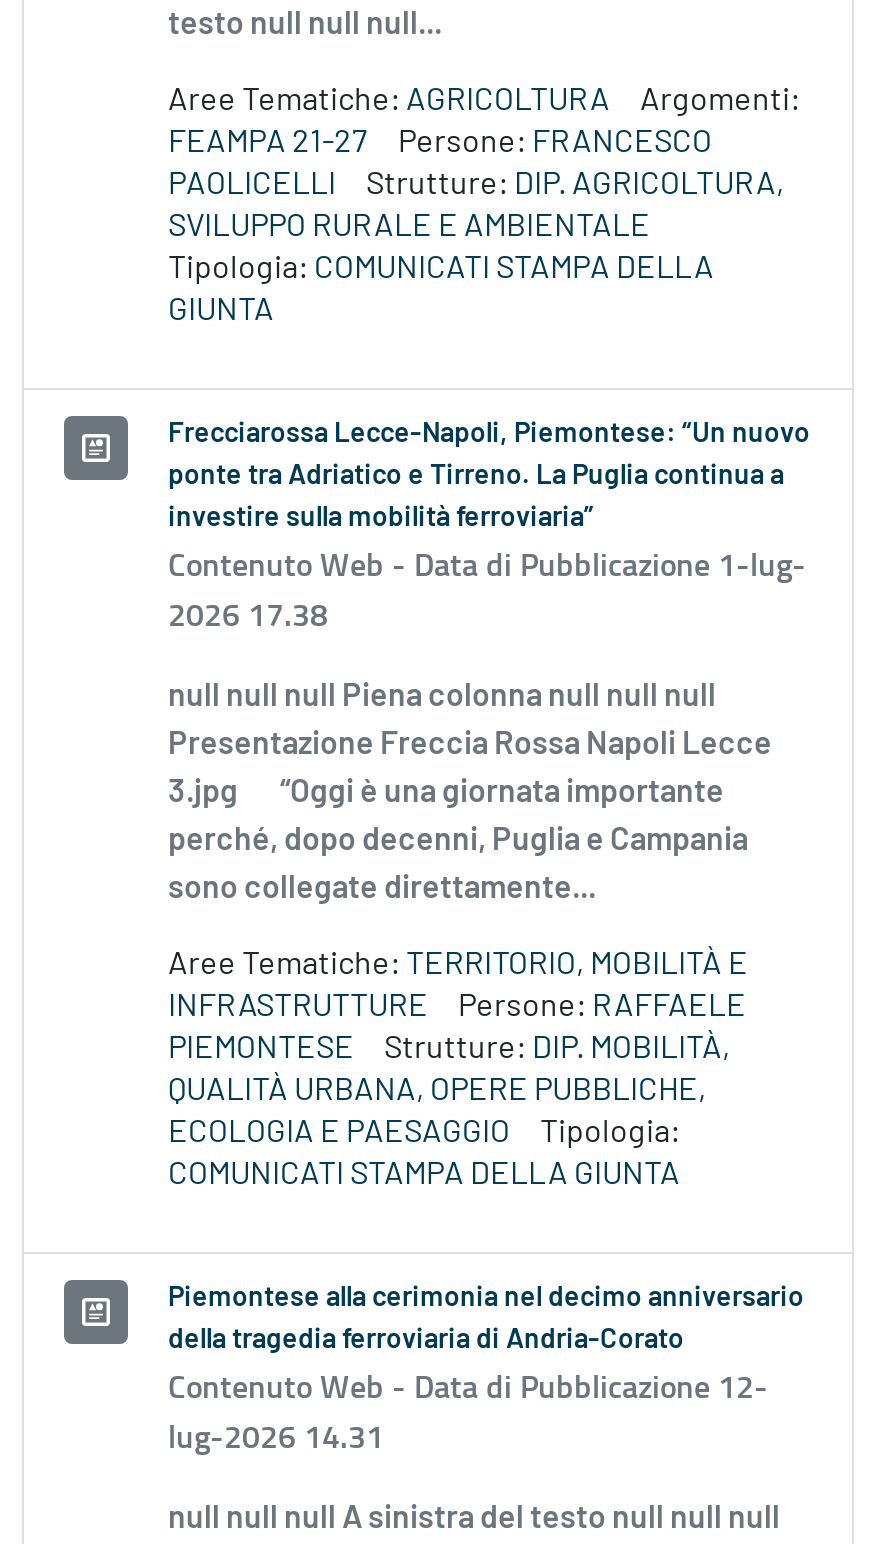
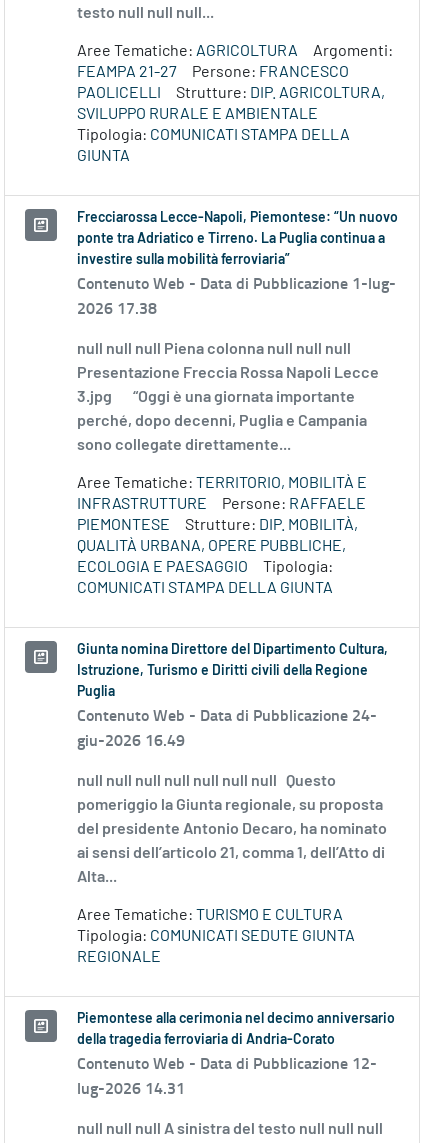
+ Giunta nomina Direttore del Dipartimento Cultura,
+ Istruzione, Turismo e Diritti civili della Regione
+ Puglia
+ Contenuto Web - Data di Pubblicazione 24-
+ giu-2026 16.49
+ null null null null null null null Questo
+ pomeriggio la Giunta regionale, su proposta
+ del presidente Antonio Decaro, ha nominato
+ ai sensi dell’articolo 21, comma 1, dell’Atto di
+ Alta...
+ Aree Tematiche: TURISMO E CULTURA
+ Tipologia: COMUNICATI SEDUTE GIUNTA
+ REGIONALE
